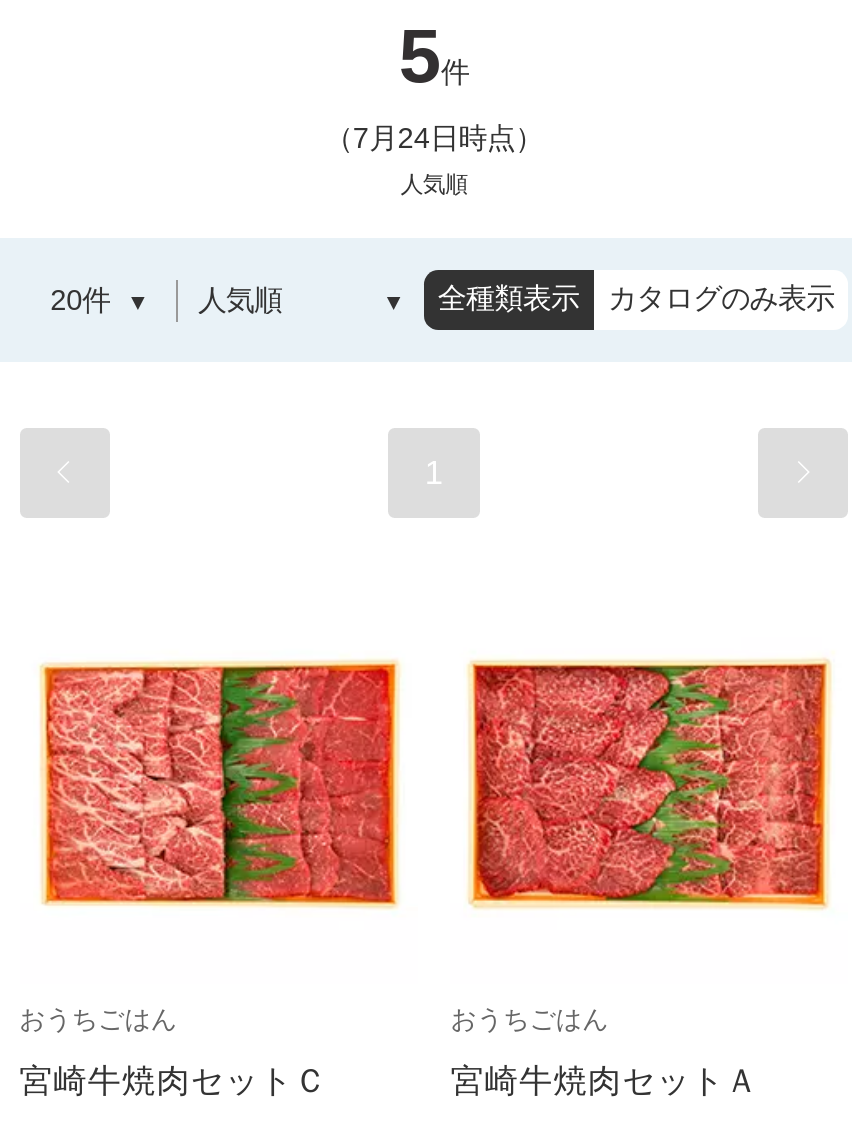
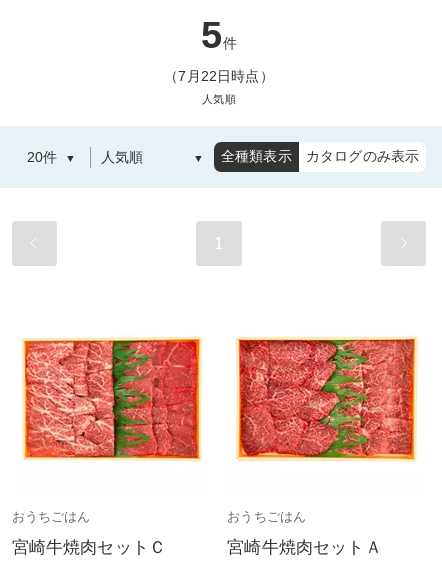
- （7月24日時点）
+ （7月22日時点）
